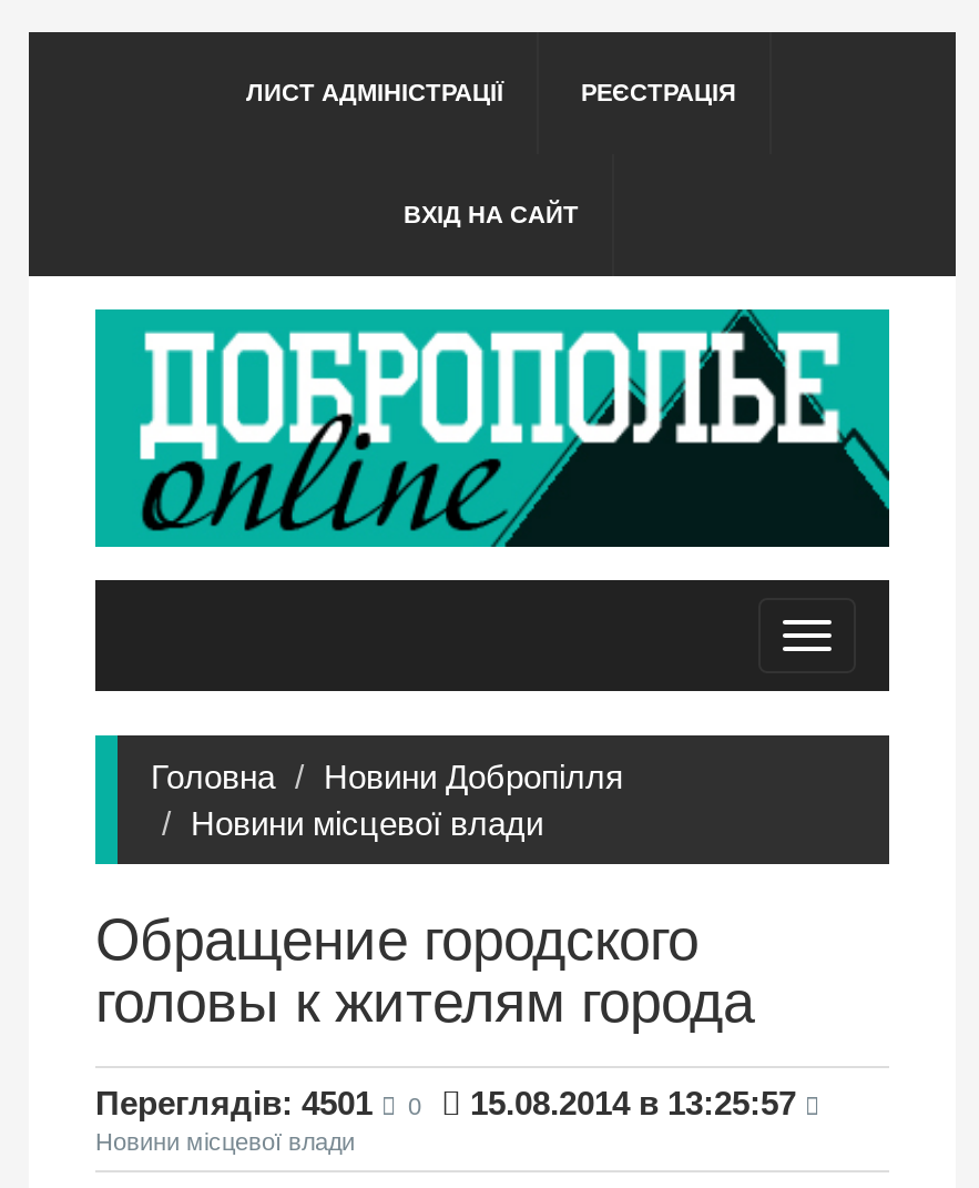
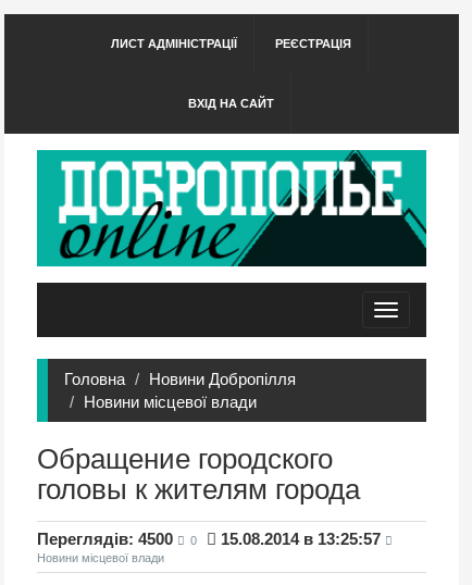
- Переглядів: 4501 0 15.08.2014 в 13:25:57
+ Переглядів: 4500 0 15.08.2014 в 13:25:57
